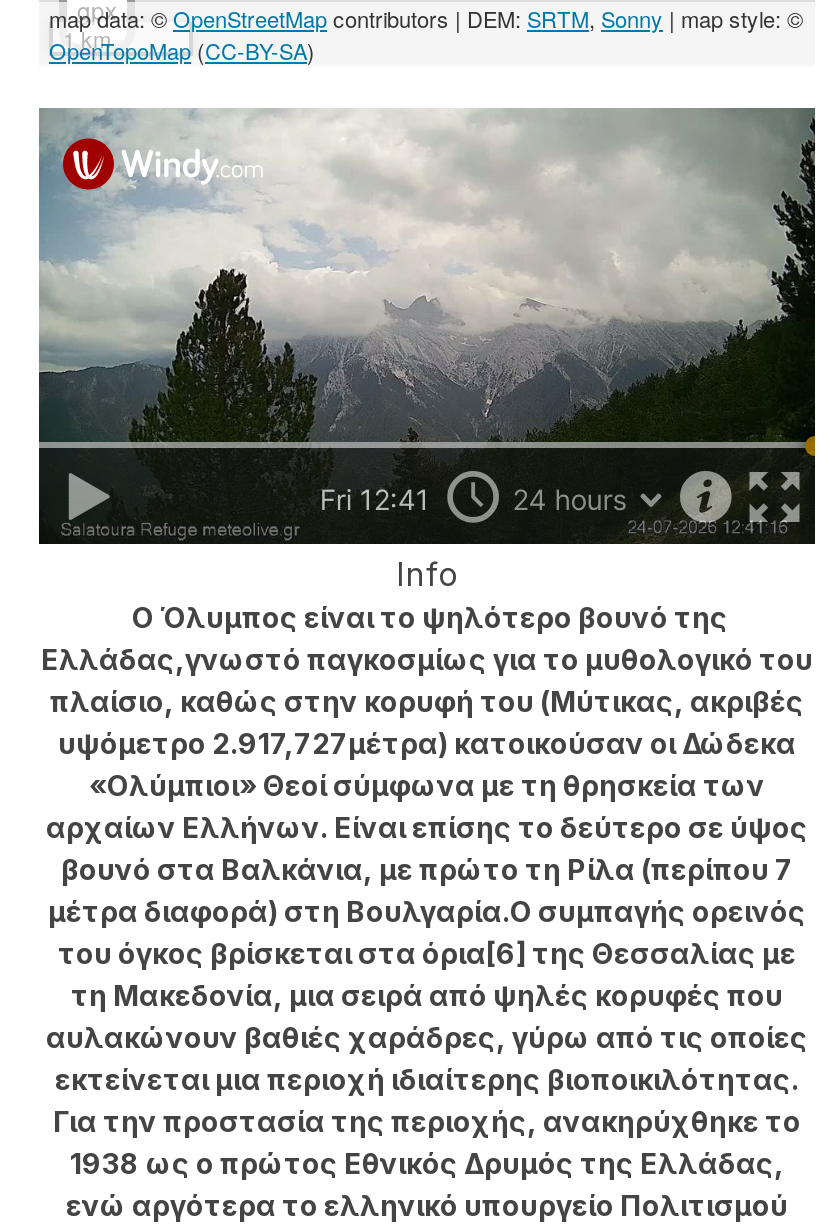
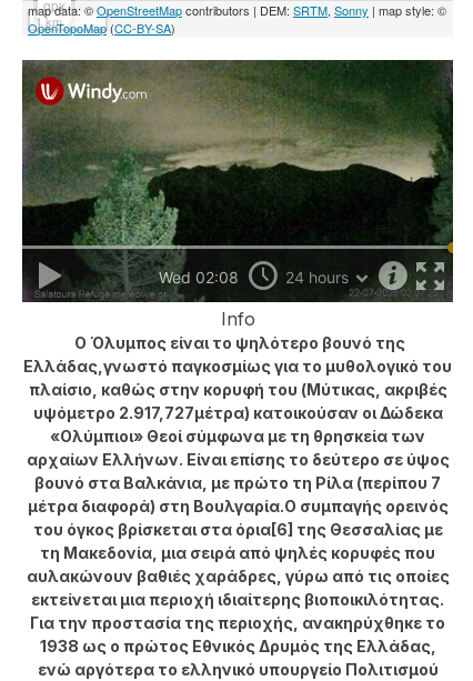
- [image]
+ [image]
